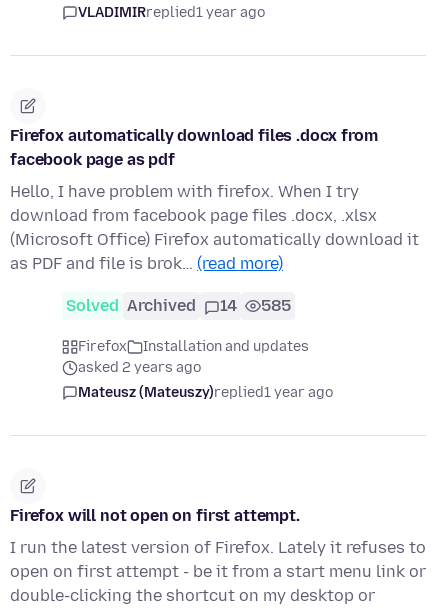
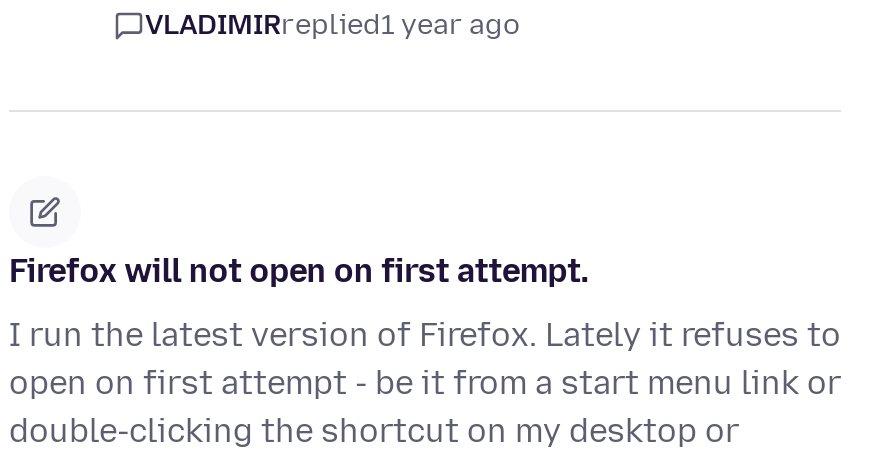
- Firefox automatically download files .docx from
- facebook page as pdf
- Hello, I have problem with firefox. When I try
- download from facebook page files .docx, .xlsx
- (Microsoft Office) Firefox automatically download it
- as PDF and file is brok… (read more)
- Solved Archived
- 14
- 585
- Firefox
- Installation and updates
- asked 2 years ago
- Mateusz (Mateuszy)replied 1 year ago
